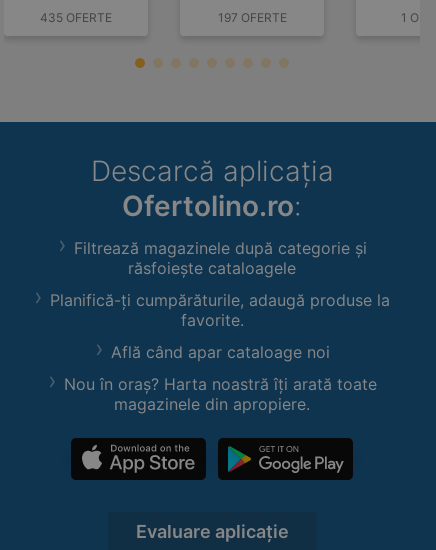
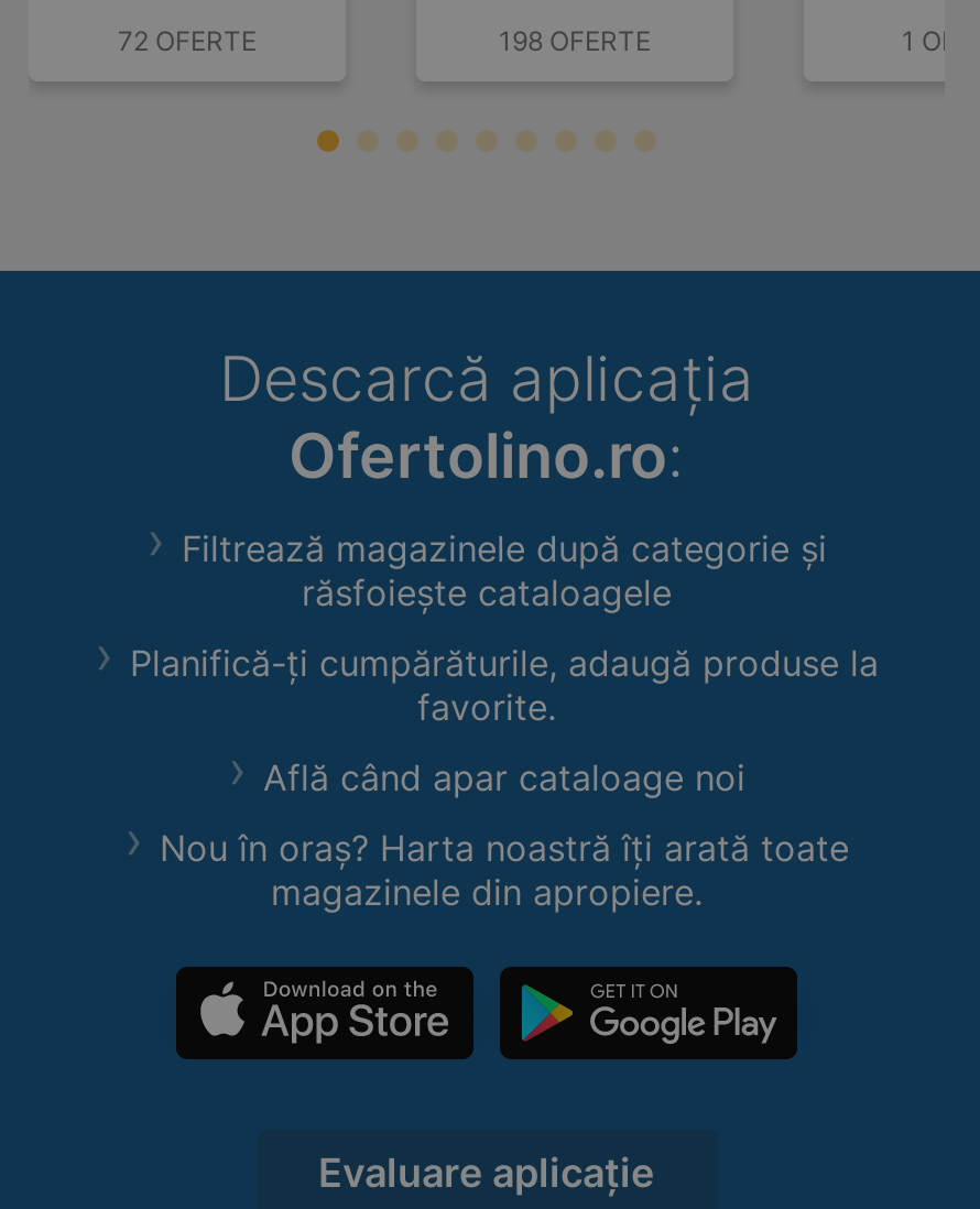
- 435 OFERTE
+ 72 OFERTE

- 197 OFERTE
+ 198 OFERTE
